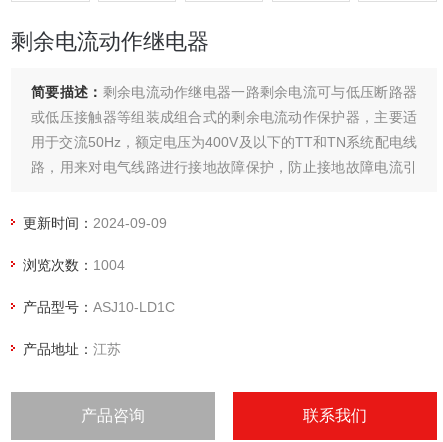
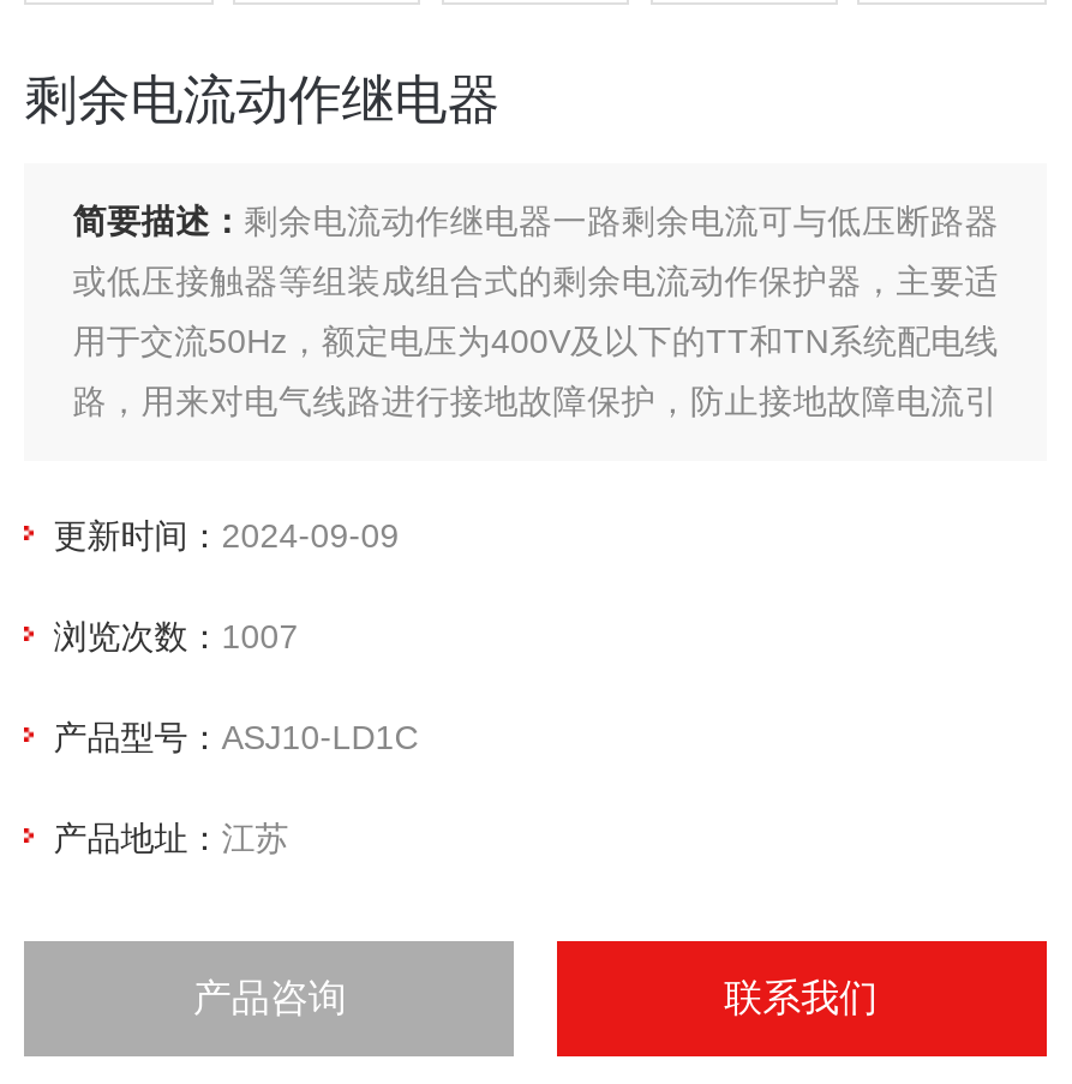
- 浏览次数：1004
+ 浏览次数：1007
